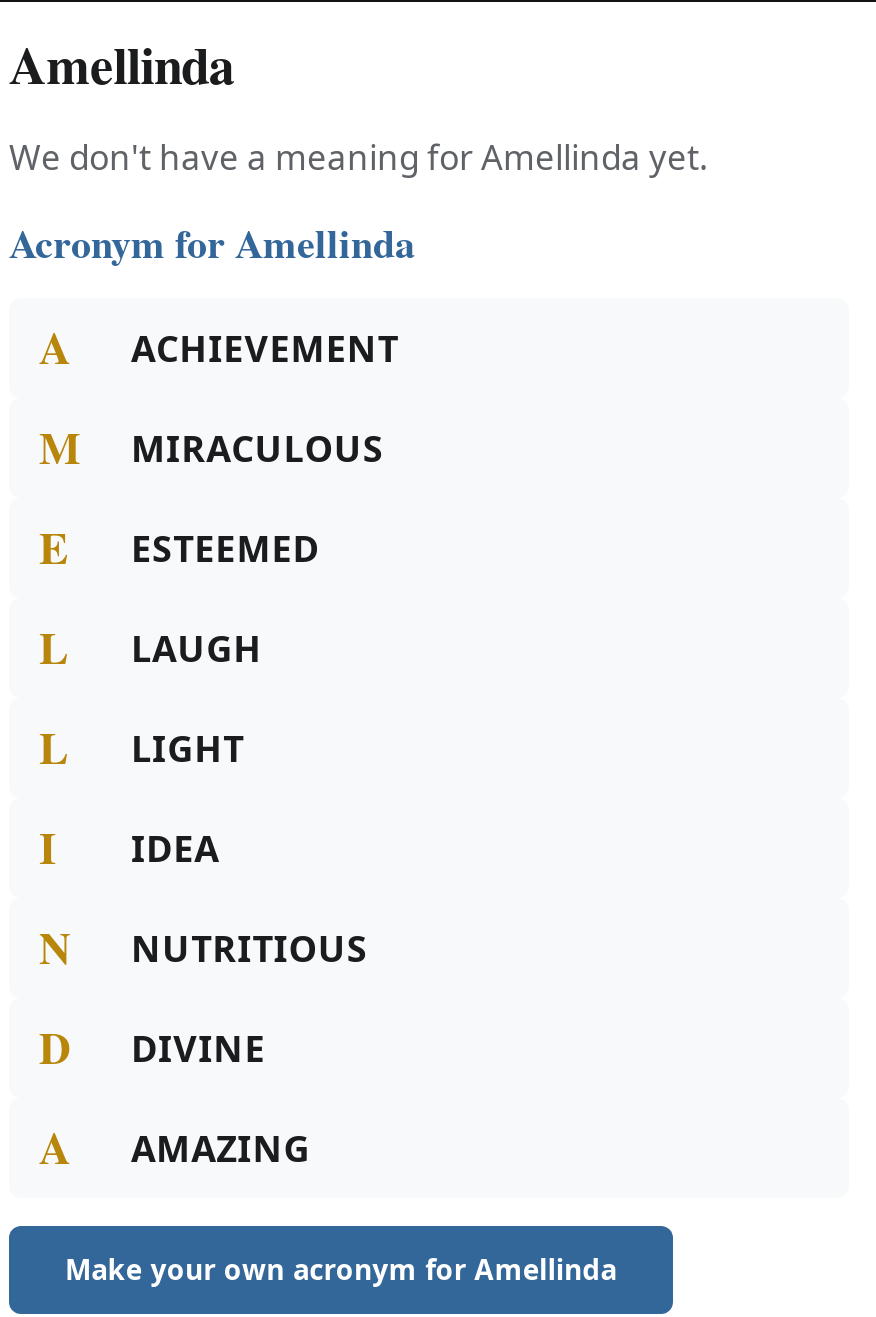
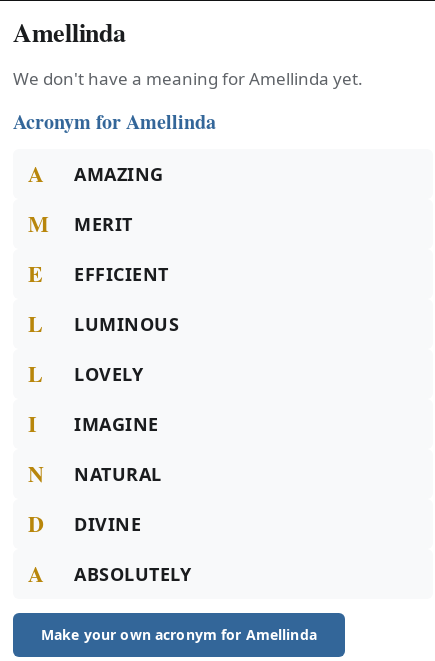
- ACHIEVEMENT

- MIRACULOUS
+ MERIT

- ESTEEMED
+ EFFICIENT

- LAUGH
+ LUMINOUS

- LIGHT
+ LOVELY

- IDEA
+ IMAGINE

- NUTRITIOUS
+ NATURAL

moved up: AMAZING

+ ABSOLUTELY
